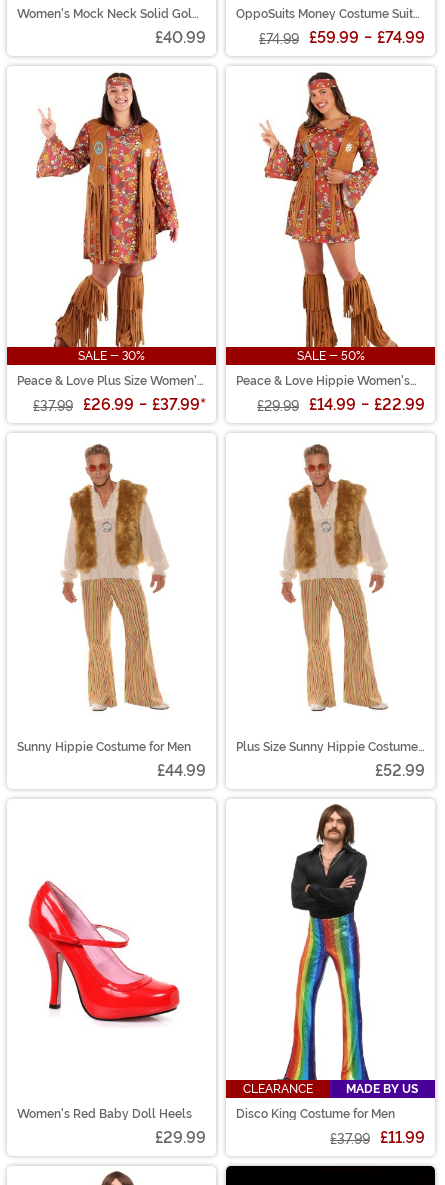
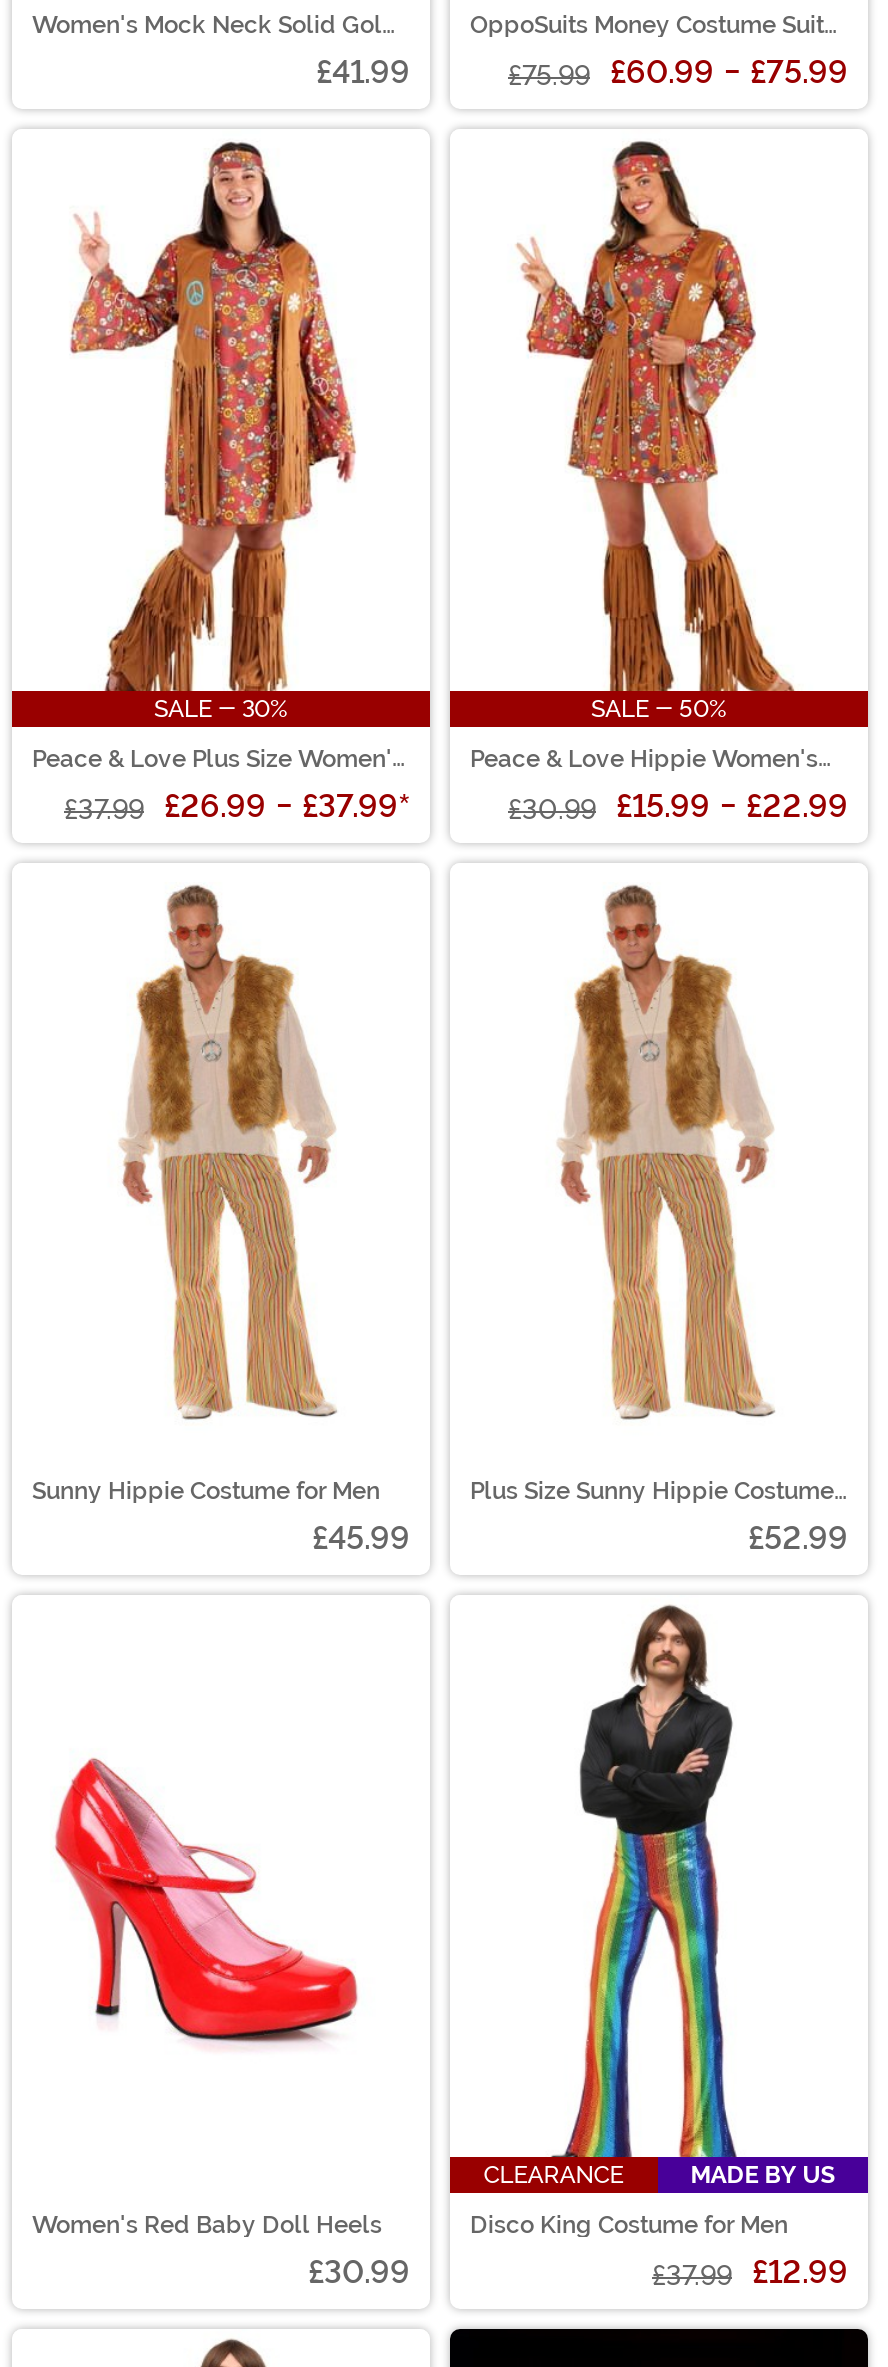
- £40.99
+ £41.99

- £74.99
+ £75.99

- £59.99 - £74.99
+ £60.99 - £75.99

- £29.99
+ £30.99

- £14.99 - £22.99
+ £15.99 - £22.99

- £44.99
+ £45.99

- £29.99
+ £30.99

- £37.99 £11.99
+ £37.99 £12.99
